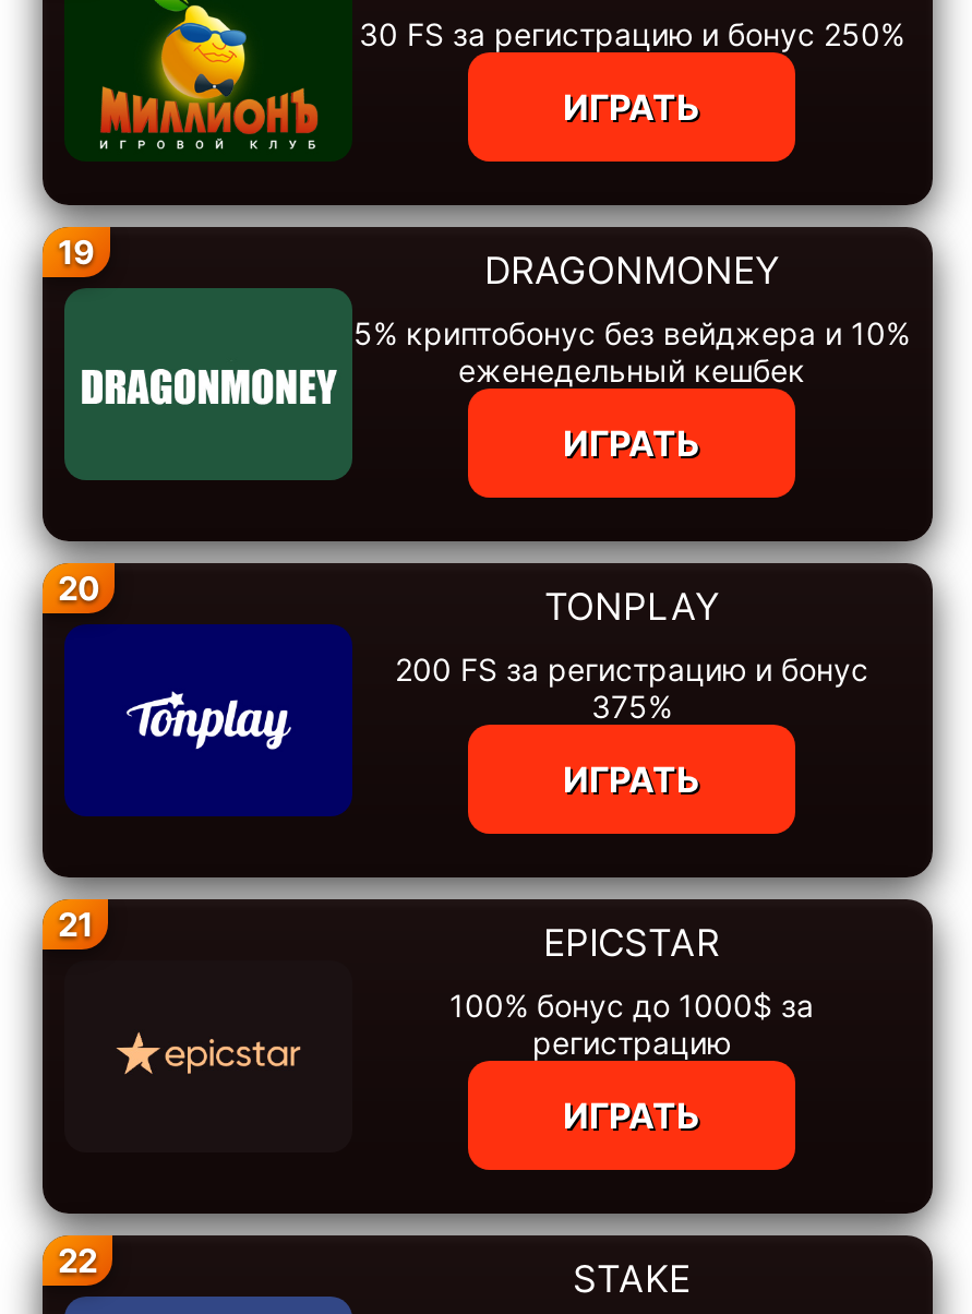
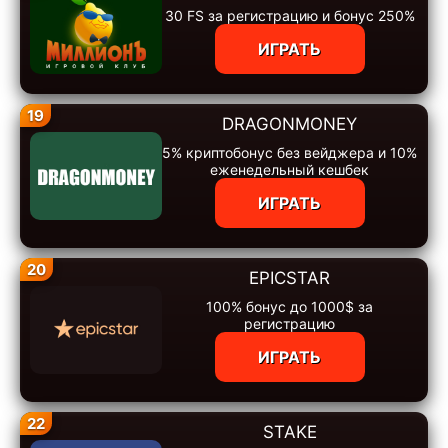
- [image]
- TONPLAY
- 200 FS за регистрацию и бонус
- 375%
- ИГРАТЬ
- 21
